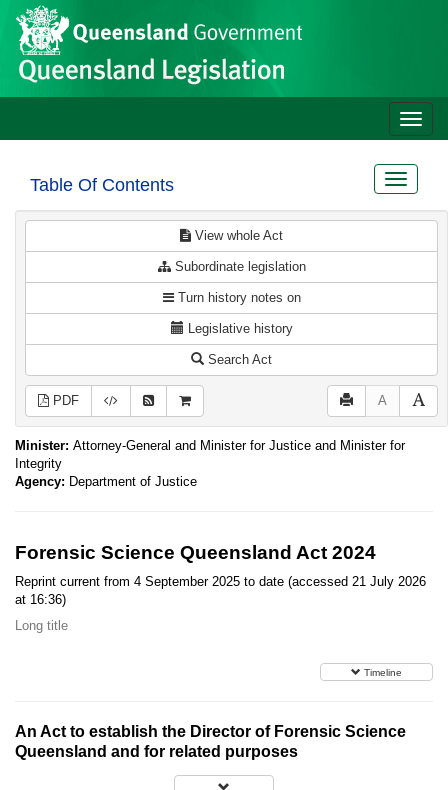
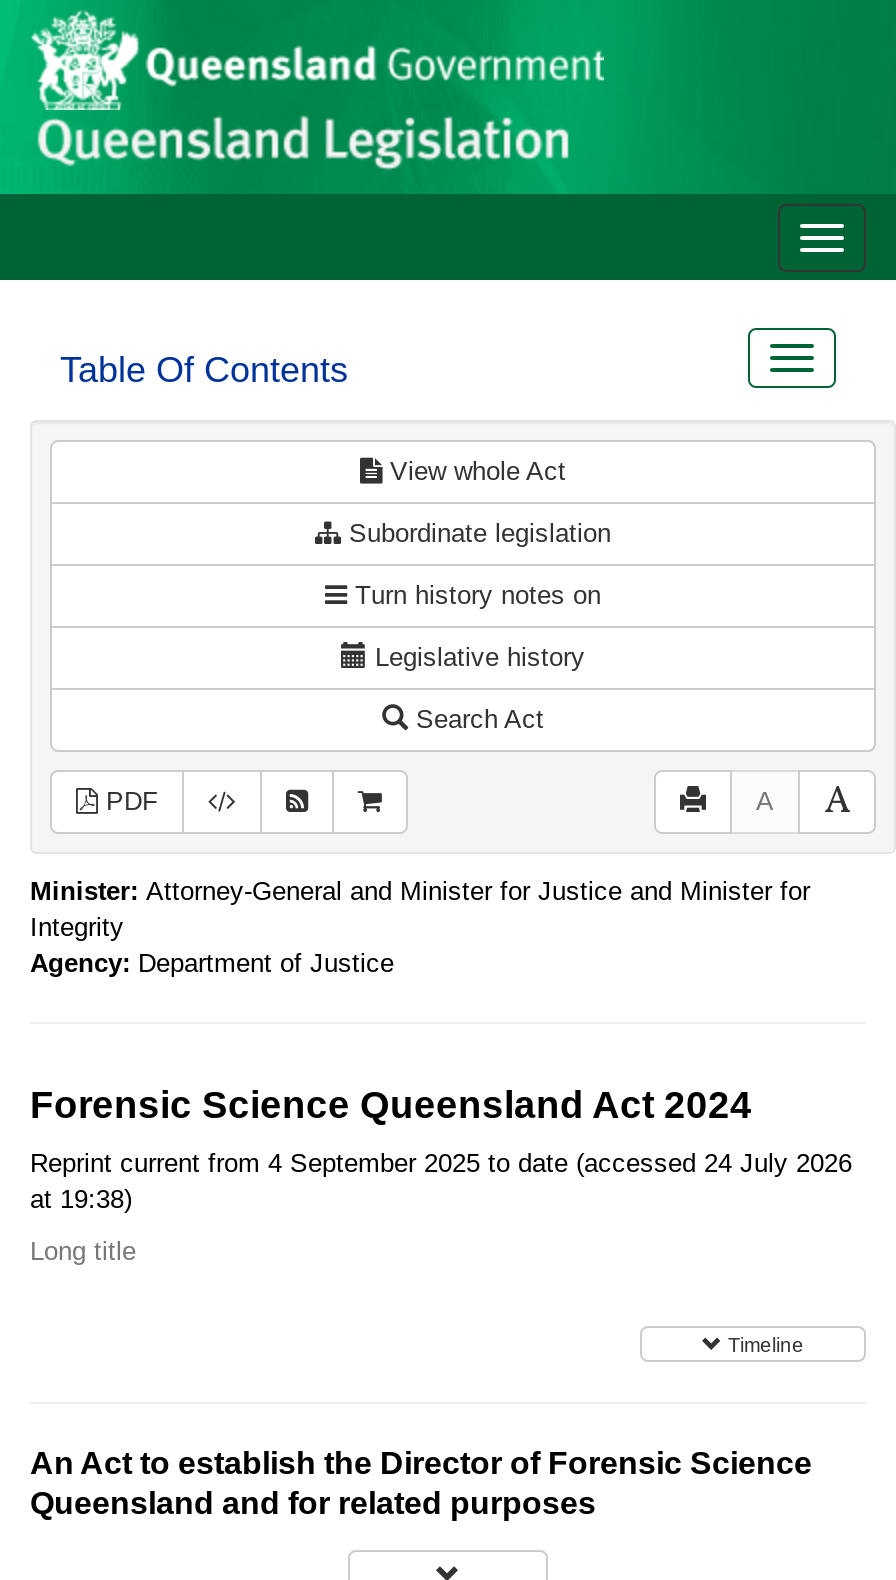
- Reprint current from 4 September 2025 to date (accessed 21 July 2026
+ Reprint current from 4 September 2025 to date (accessed 24 July 2026

- at 16:36)
+ at 19:38)
